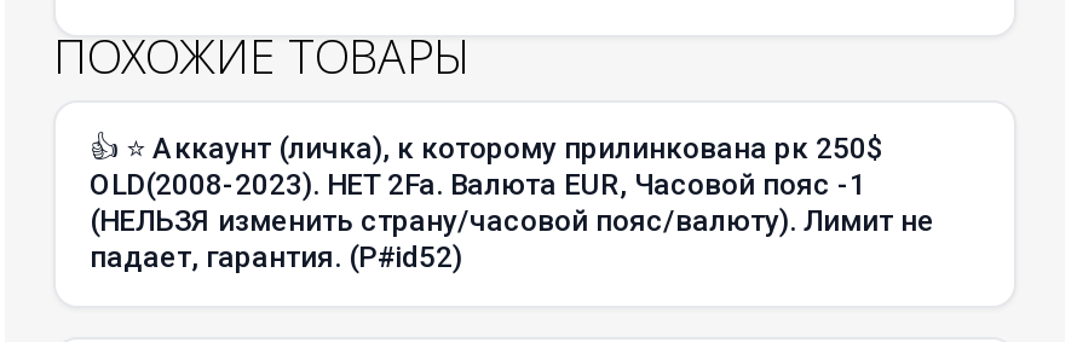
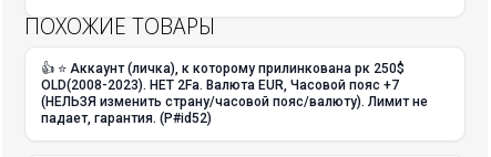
- OLD(2008-2023). НЕТ 2Fa. Валюта EUR, Часовой пояс -1
+ OLD(2008-2023). НЕТ 2Fa. Валюта EUR, Часовой пояс +7
